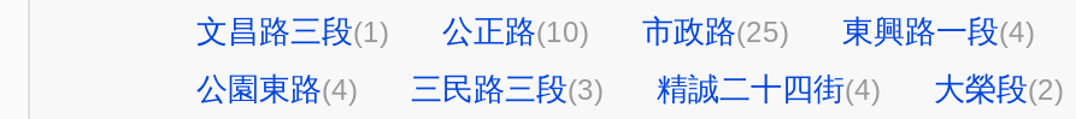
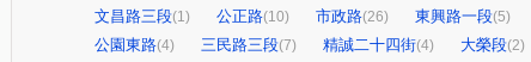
- 市政路(25)
+ 市政路(26)

- 東興路一段(4)
+ 東興路一段(5)

- 公園東路(4) 三民路三段(3) 精誠二十四街(4) 大榮段(2)
+ 公園東路(4) 三民路三段(7) 精誠二十四街(4) 大榮段(2)
